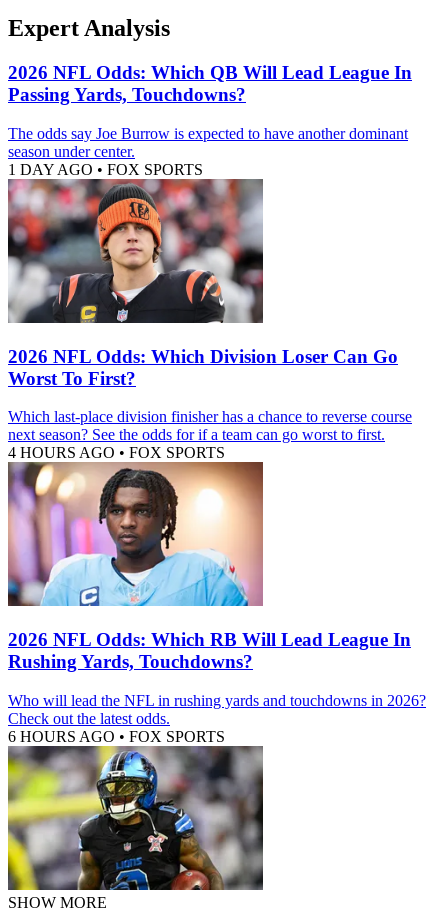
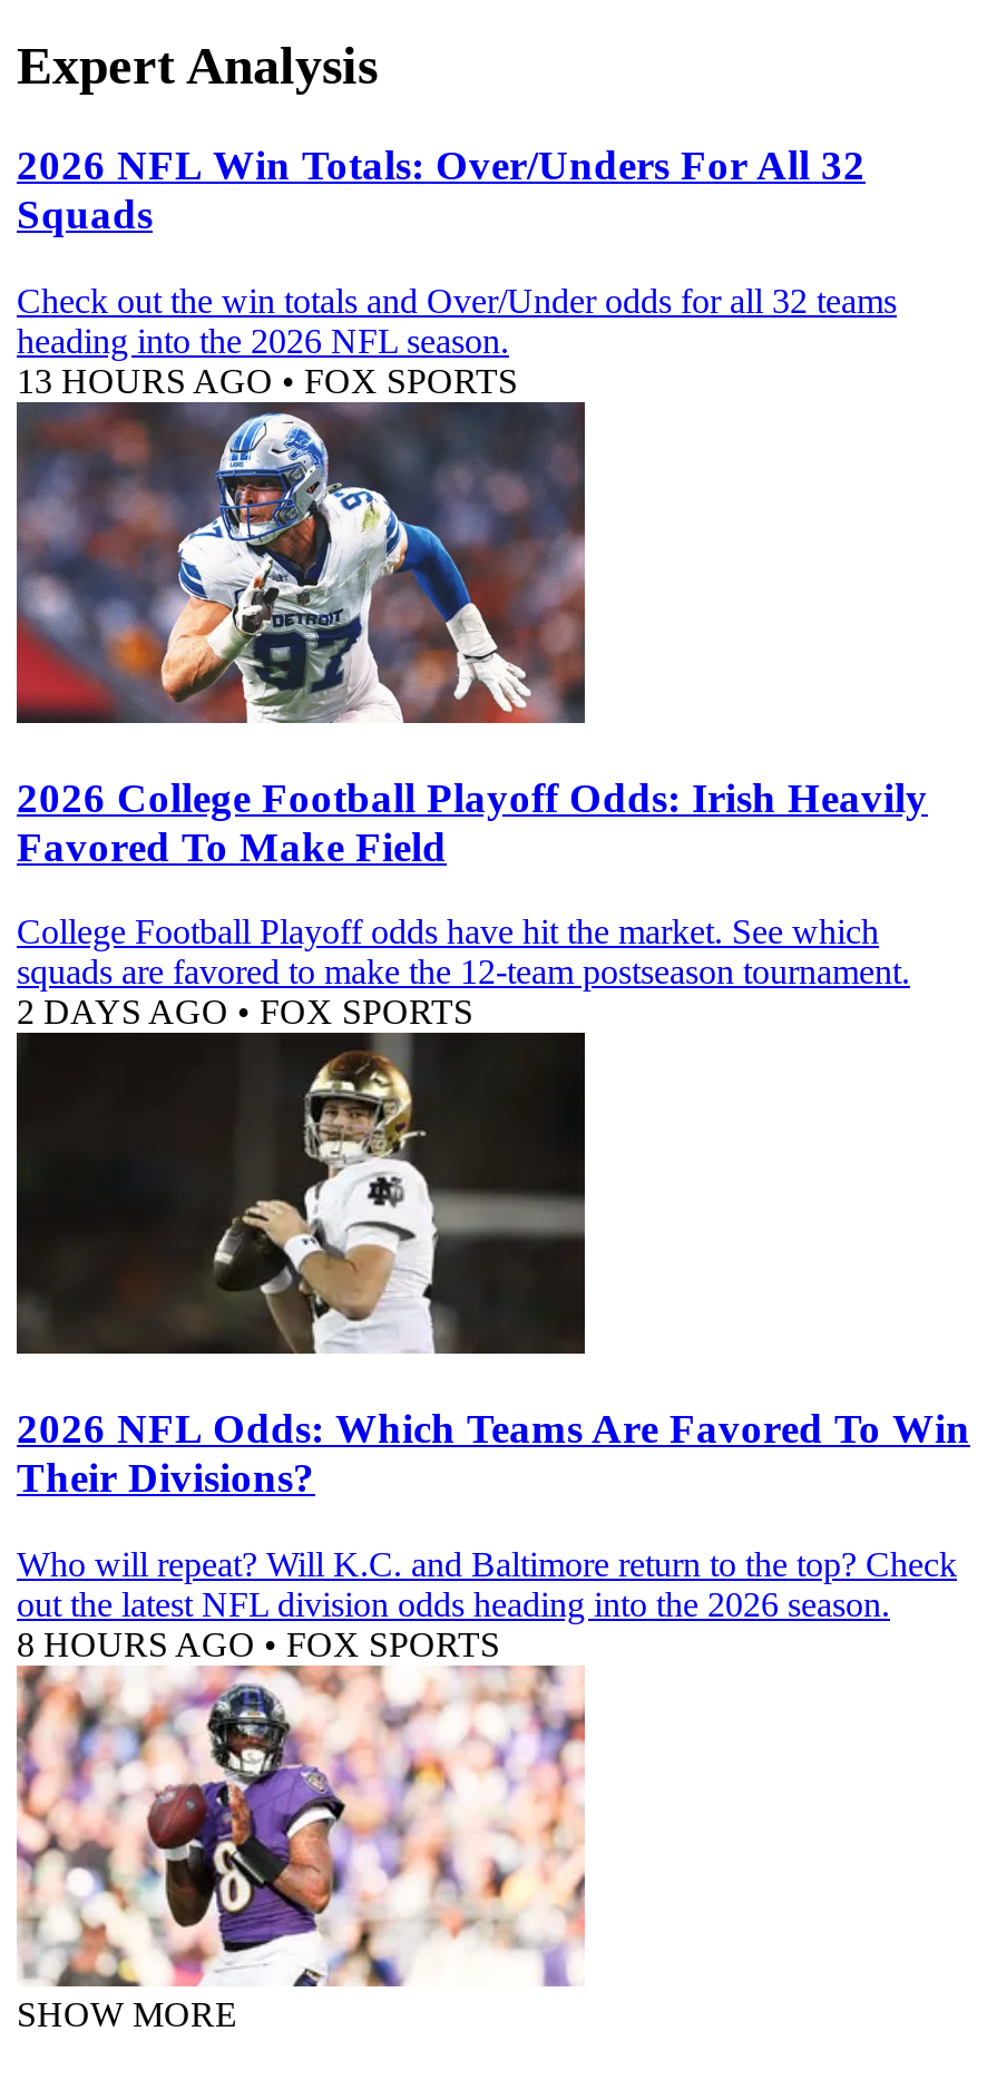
- 2026 NFL Odds: Which QB Will Lead League In
- Passing Yards, Touchdowns?
+ 2026 NFL Win Totals: Over/Unders For All 32
+ Squads

- The odds say Joe Burrow is expected to have another dominant
- season under center.
- 1 DAY AGO • FOX SPORTS
+ Check out the win totals and Over/Under odds for all 32 teams
+ heading into the 2026 NFL season.
+ 13 HOURS AGO • FOX SPORTS

- [image]
- 2026 NFL Odds: Which Division Loser Can Go
- Worst To First?
+ [image]
+ 2026 College Football Playoff Odds: Irish Heavily
+ Favored To Make Field

- [image]
- Which last-place division finisher has a chance to reverse course
- next season? See the odds for if a team can go worst to first.
- 4 HOURS AGO • FOX SPORTS
+ [image]
+ College Football Playoff odds have hit the market. See which
+ squads are favored to make the 12-team postseason tournament.
+ 2 DAYS AGO • FOX SPORTS

- 2026 NFL Odds: Which RB Will Lead League In
- Rushing Yards, Touchdowns?
+ 2026 NFL Odds: Which Teams Are Favored To Win
+ Their Divisions?

- Who will lead the NFL in rushing yards and touchdowns in 2026?
- Check out the latest odds.
- 6 HOURS AGO • FOX SPORTS
+ Who will repeat? Will K.C. and Baltimore return to the top? Check
+ out the latest NFL division odds heading into the 2026 season.
+ 8 HOURS AGO • FOX SPORTS

- [image]
+ [image]
